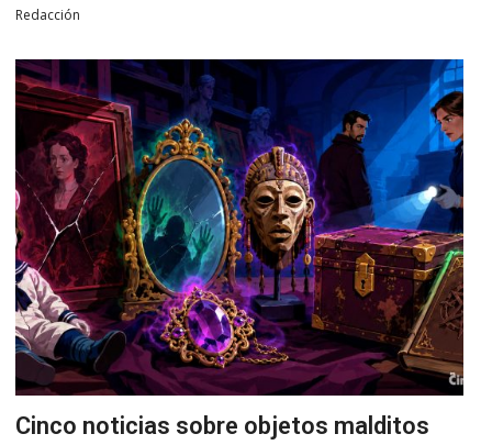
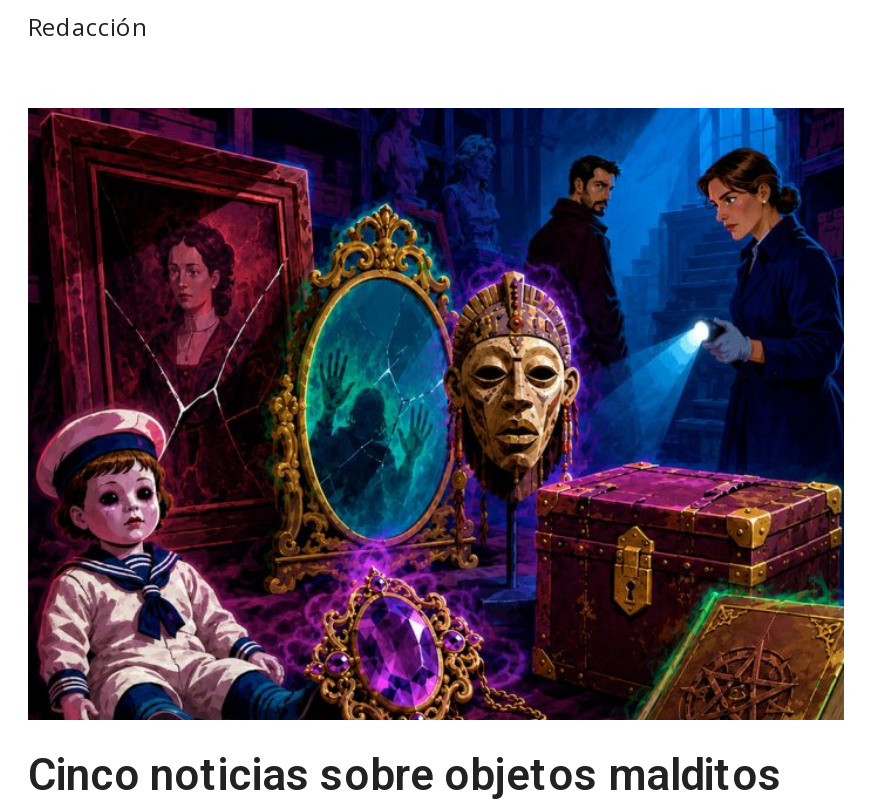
- [image]
+ [image]
